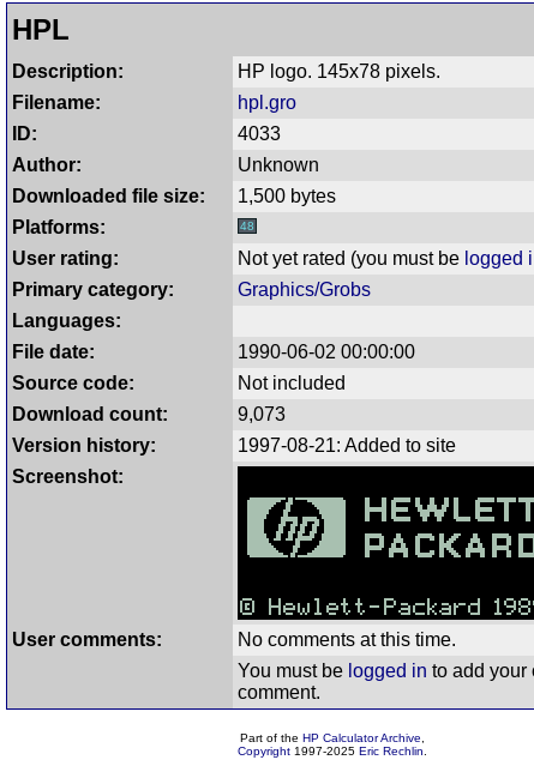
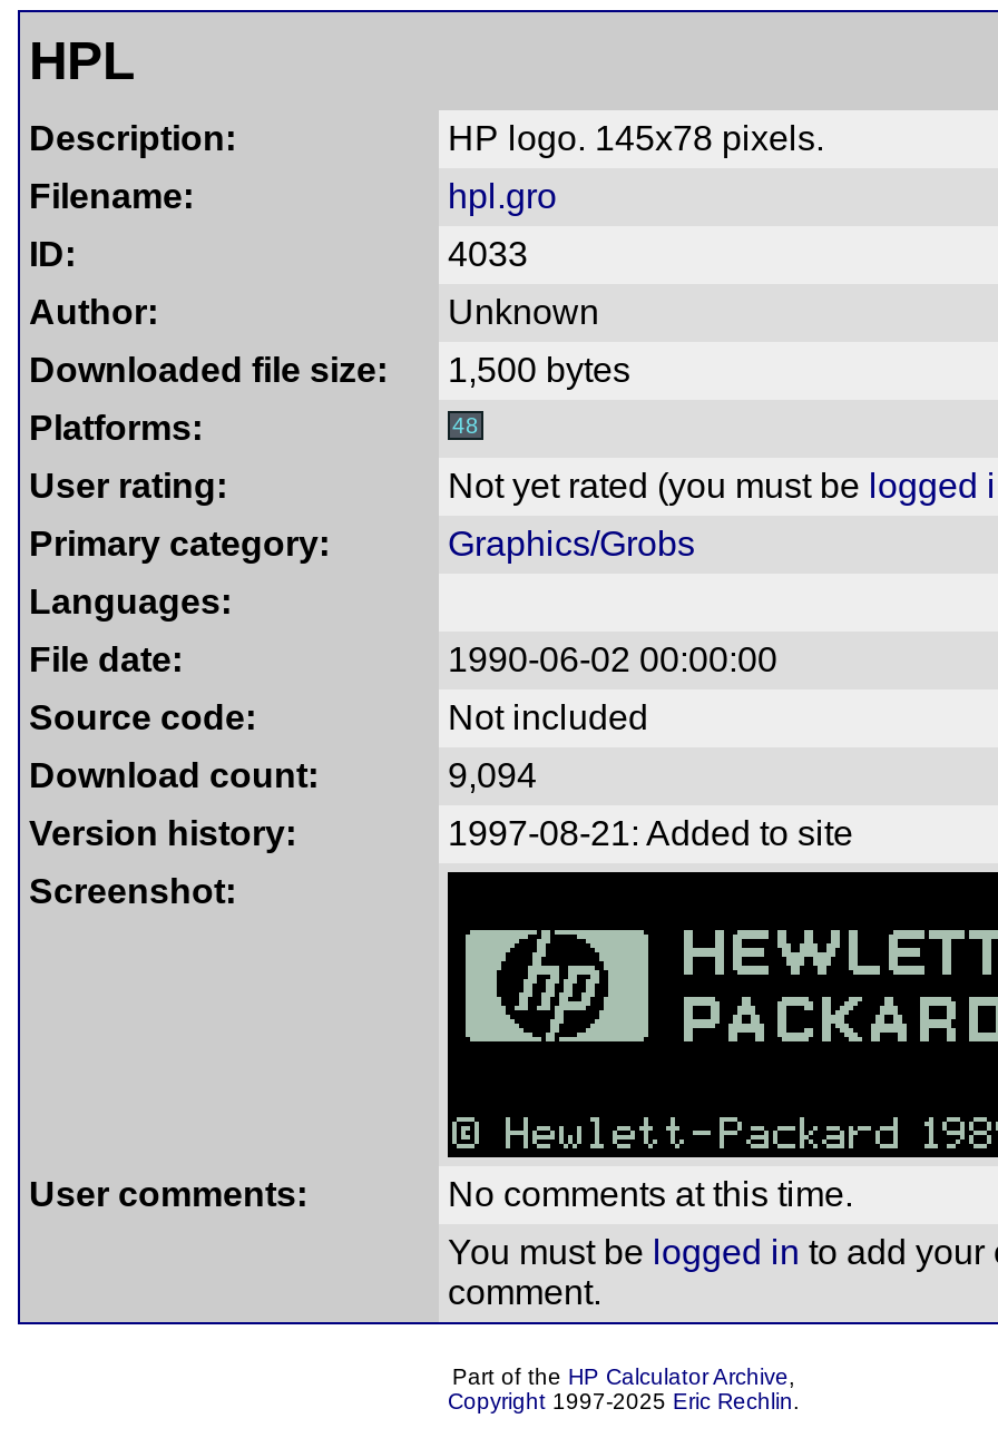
- 9,073
+ 9,094
